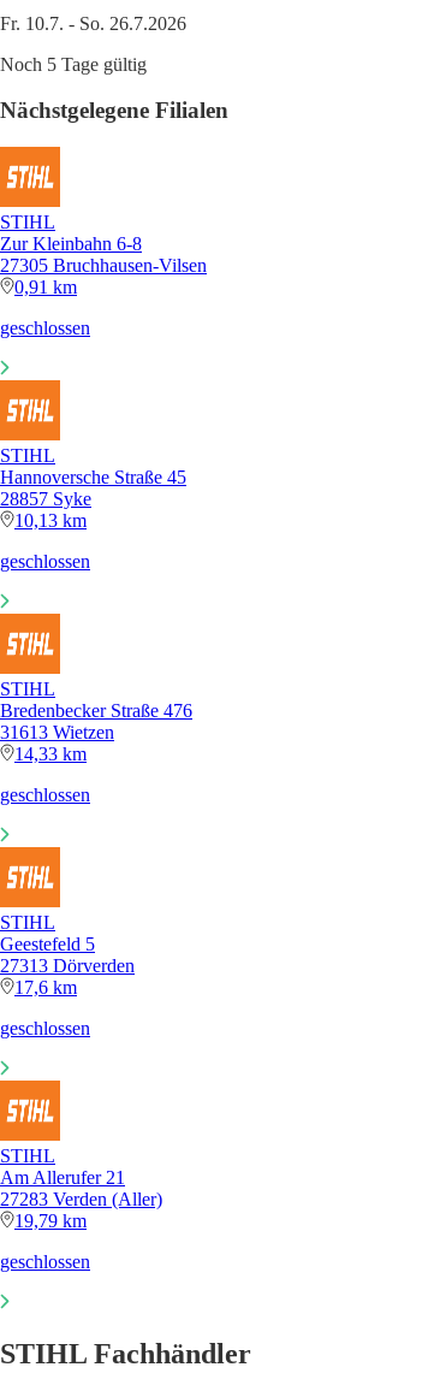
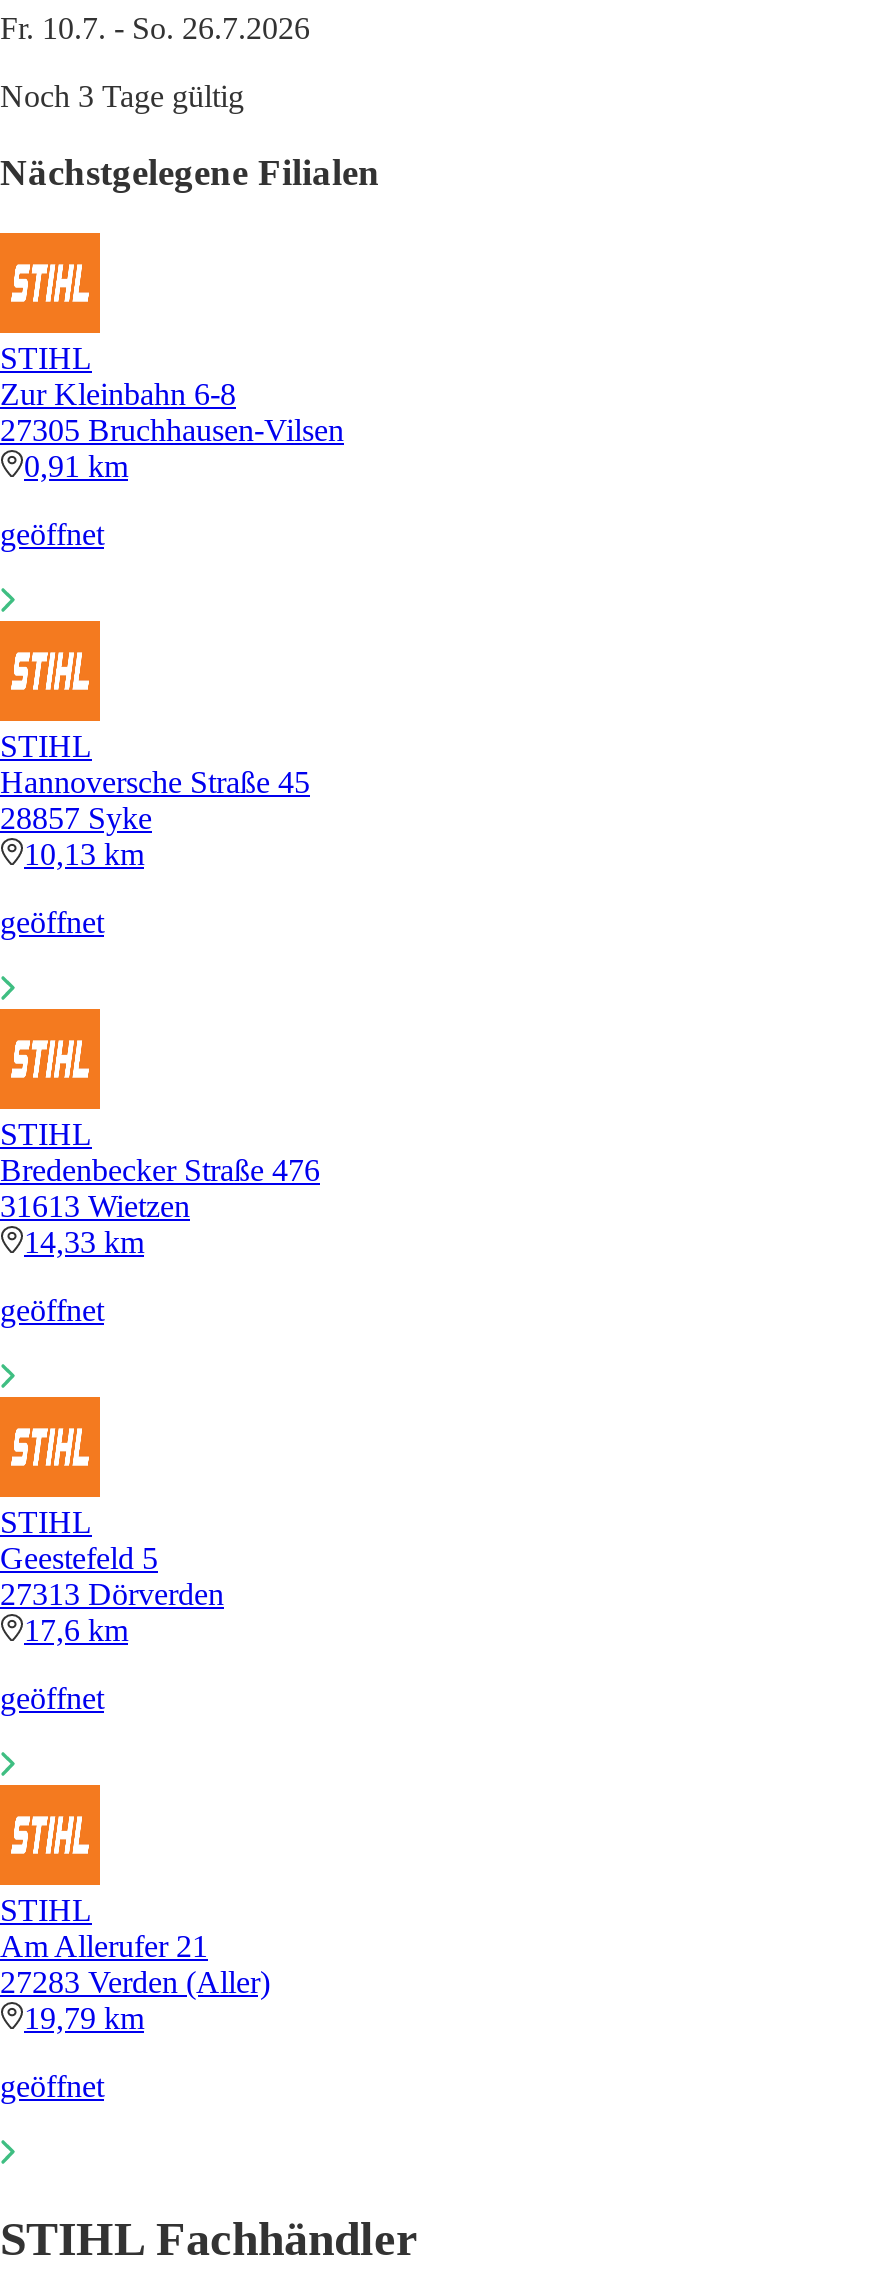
- Noch 5 Tage gültig
+ Noch 3 Tage gültig

- geschlossen
+ geöffnet

- geschlossen
+ geöffnet

- geschlossen
+ geöffnet

- geschlossen
+ geöffnet

- geschlossen
+ geöffnet
